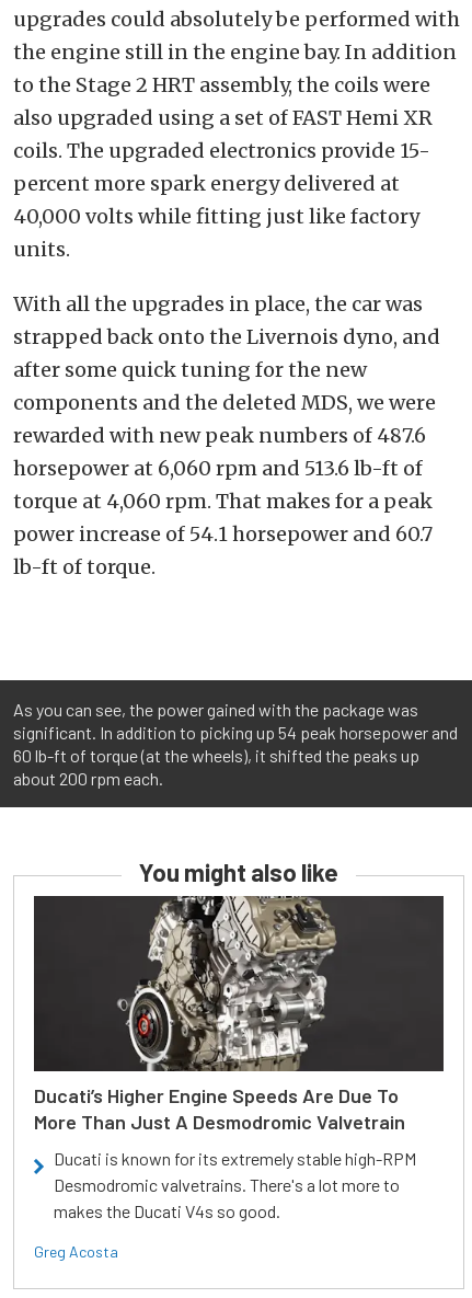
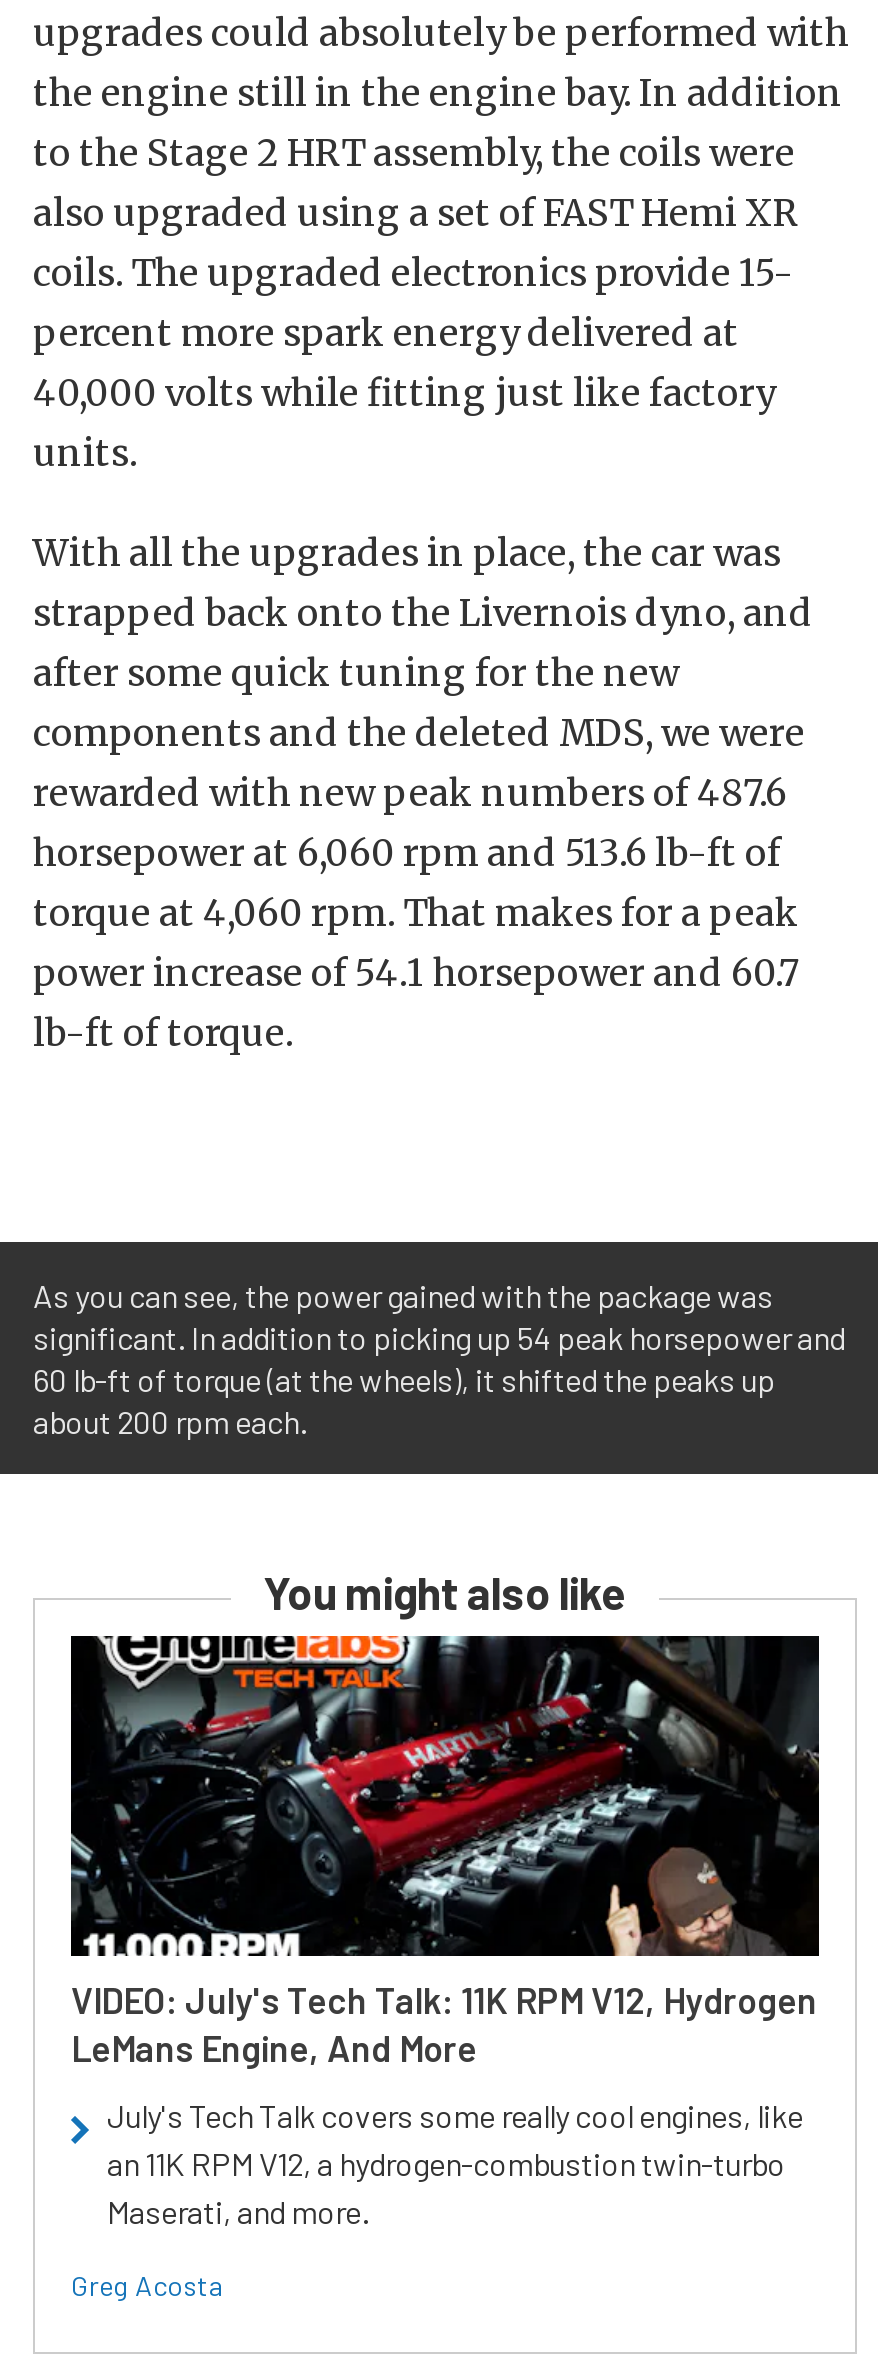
- [image]
- Ducati’s Higher Engine Speeds Are Due To
- More Than Just A Desmodromic Valvetrain
+ [image]
+ VIDEO: July's Tech Talk: 11K RPM V12, Hydrogen
+ LeMans Engine, And More

- Ducati is known for its extremely stable high-RPM
- Desmodromic valvetrains. There's a lot more to
- makes the Ducati V4s so good.
+ July's Tech Talk covers some really cool engines, like
+ an 11K RPM V12, a hydrogen-combustion twin-turbo
+ Maserati, and more.
